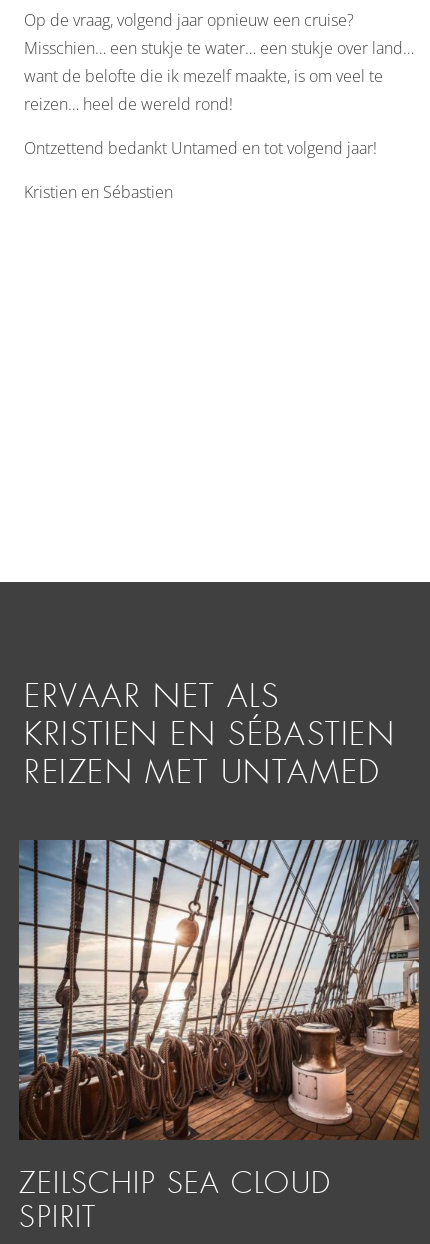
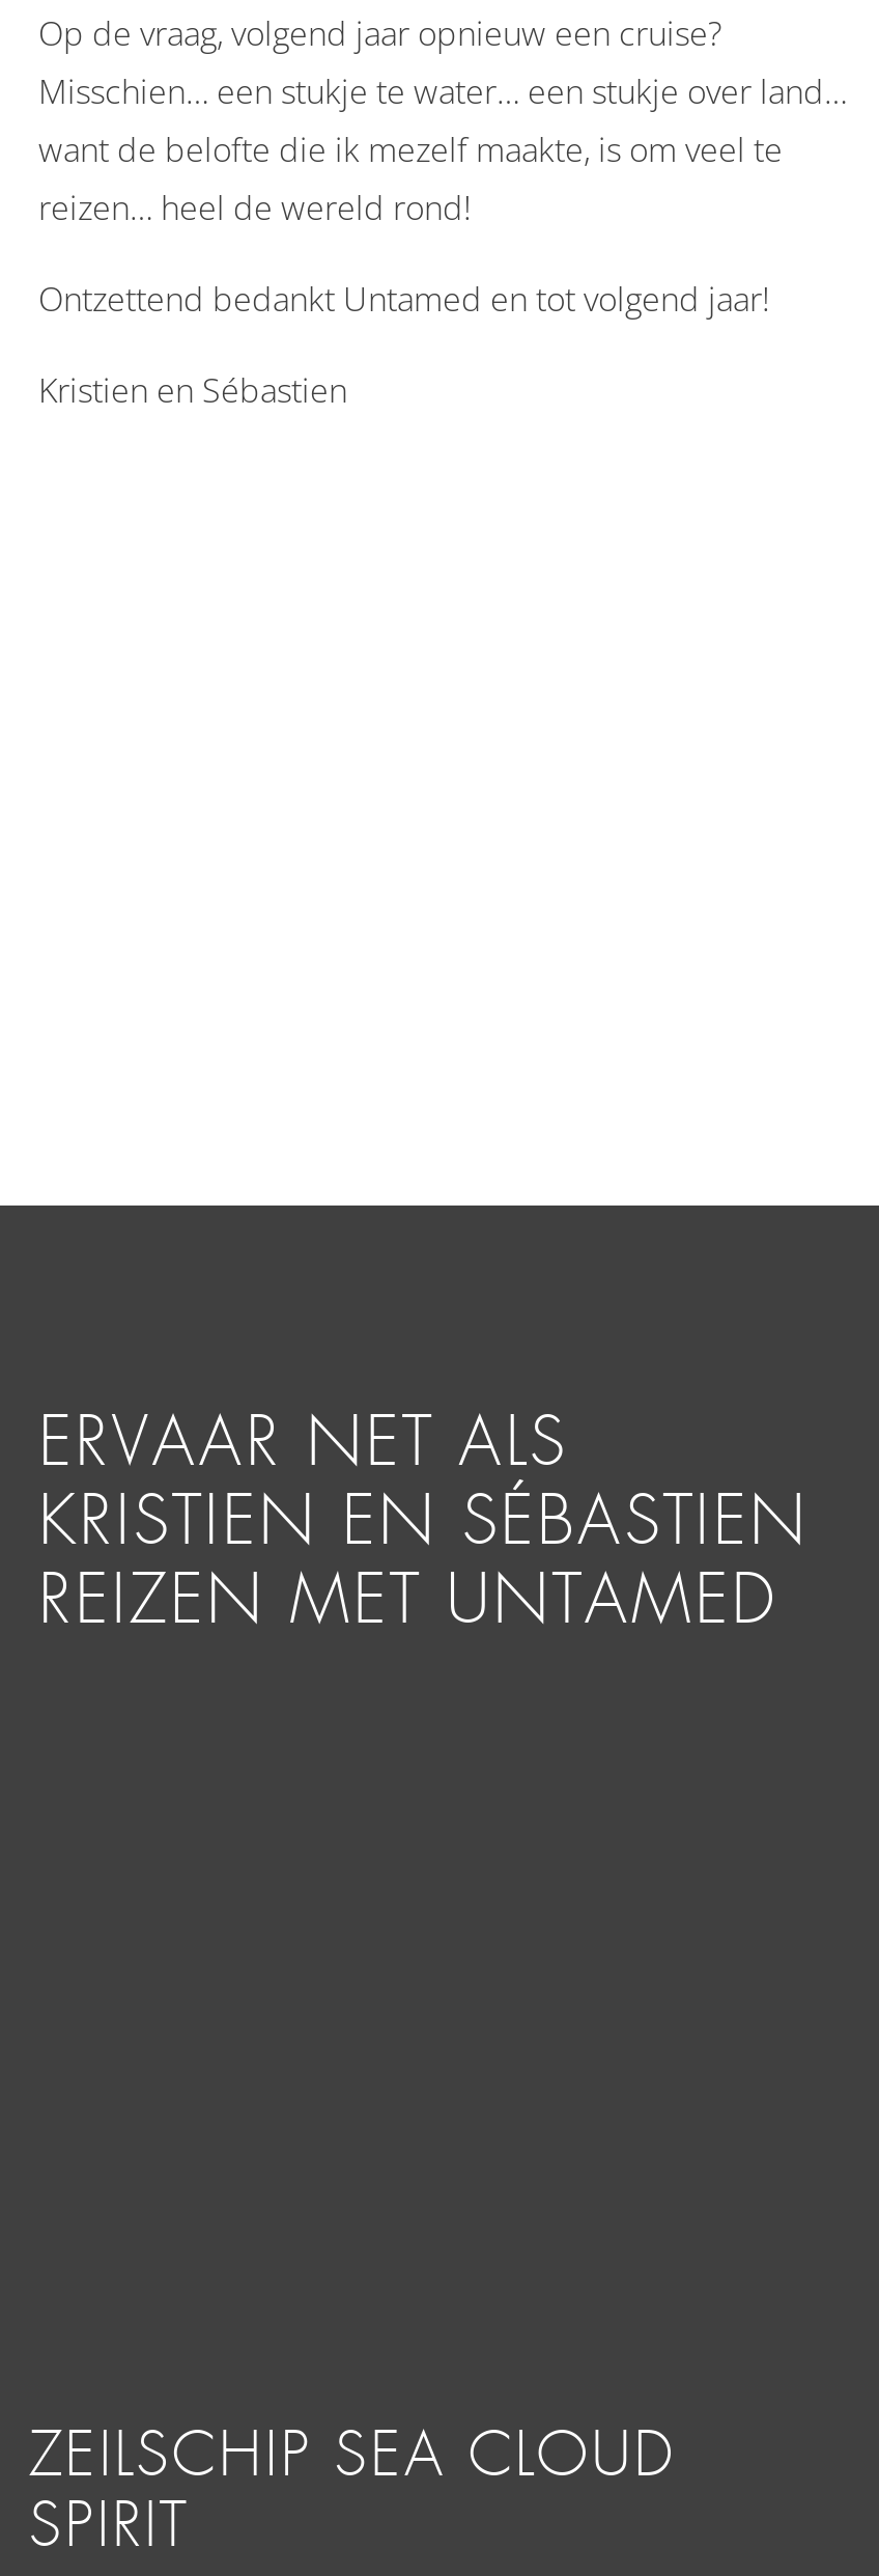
- [image]
